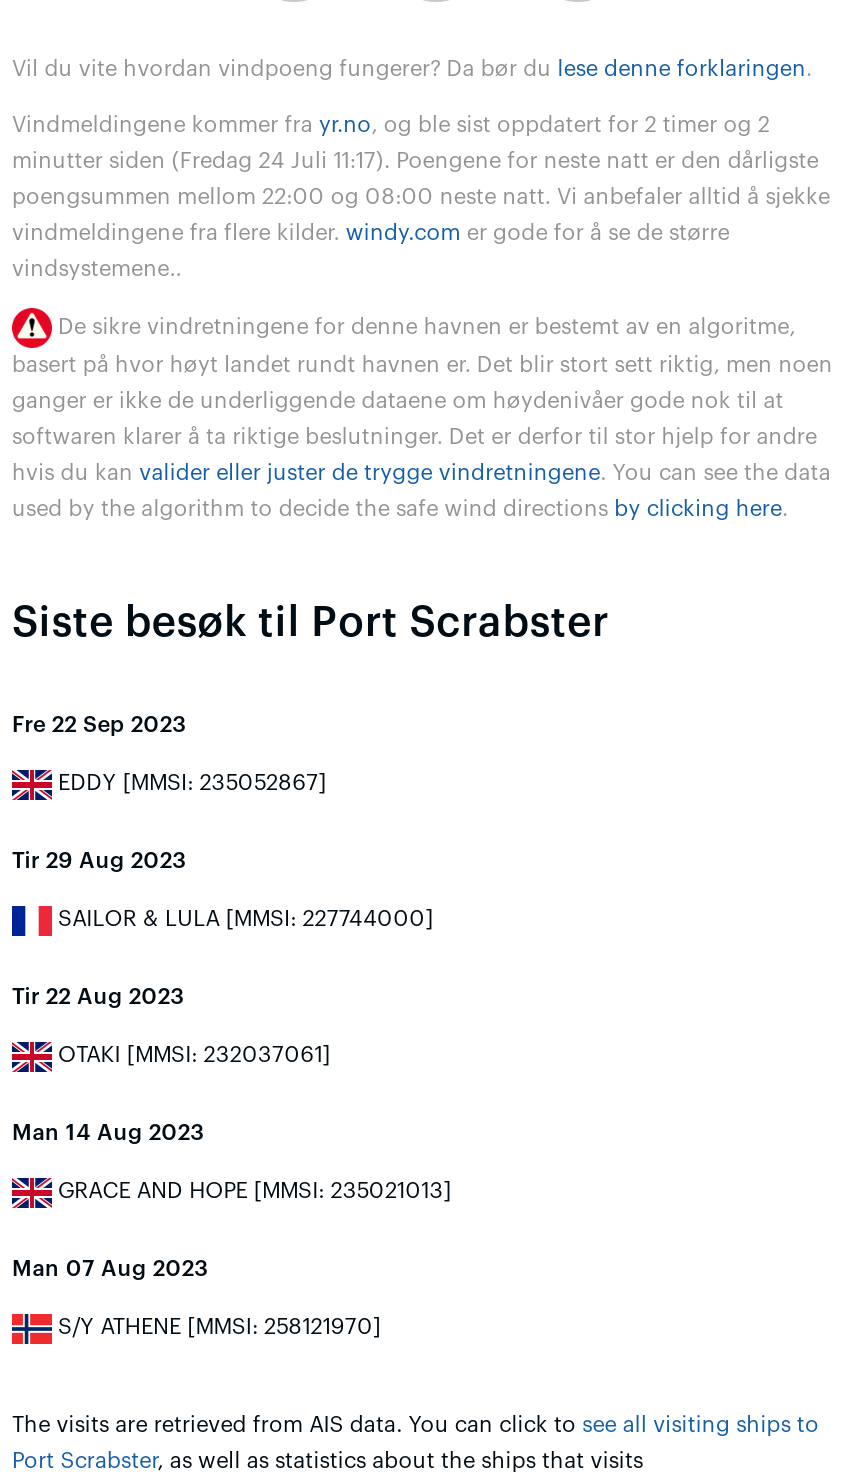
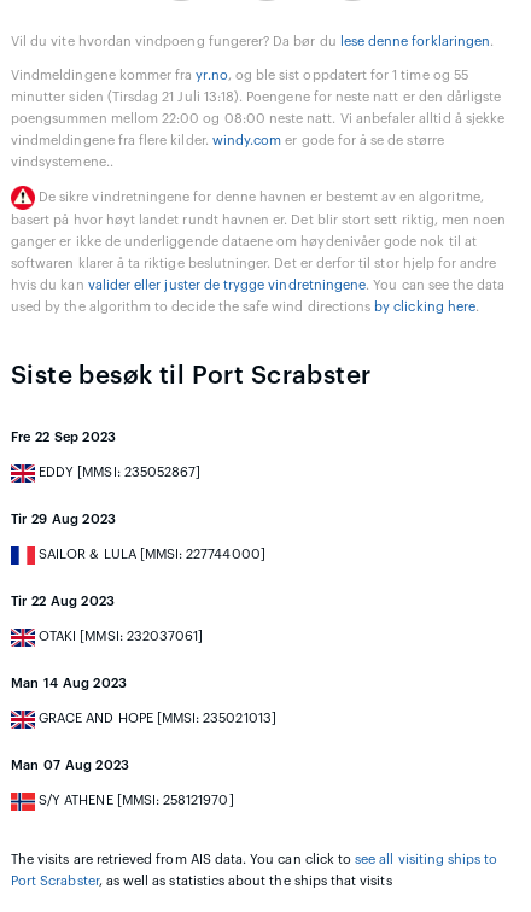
- Vindmeldingene kommer fra yr.no, og ble sist oppdatert for 2 timer og 2
+ Vindmeldingene kommer fra yr.no, og ble sist oppdatert for 1 time og 55

- minutter siden (Fredag 24 Juli 11:17). Poengene for neste natt er den dårligste
+ minutter siden (Tirsdag 21 Juli 13:18). Poengene for neste natt er den dårligste
